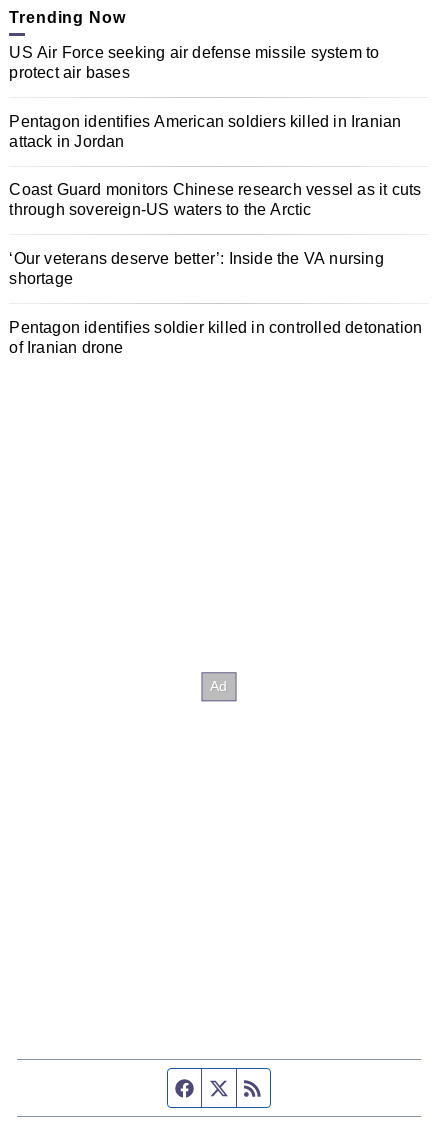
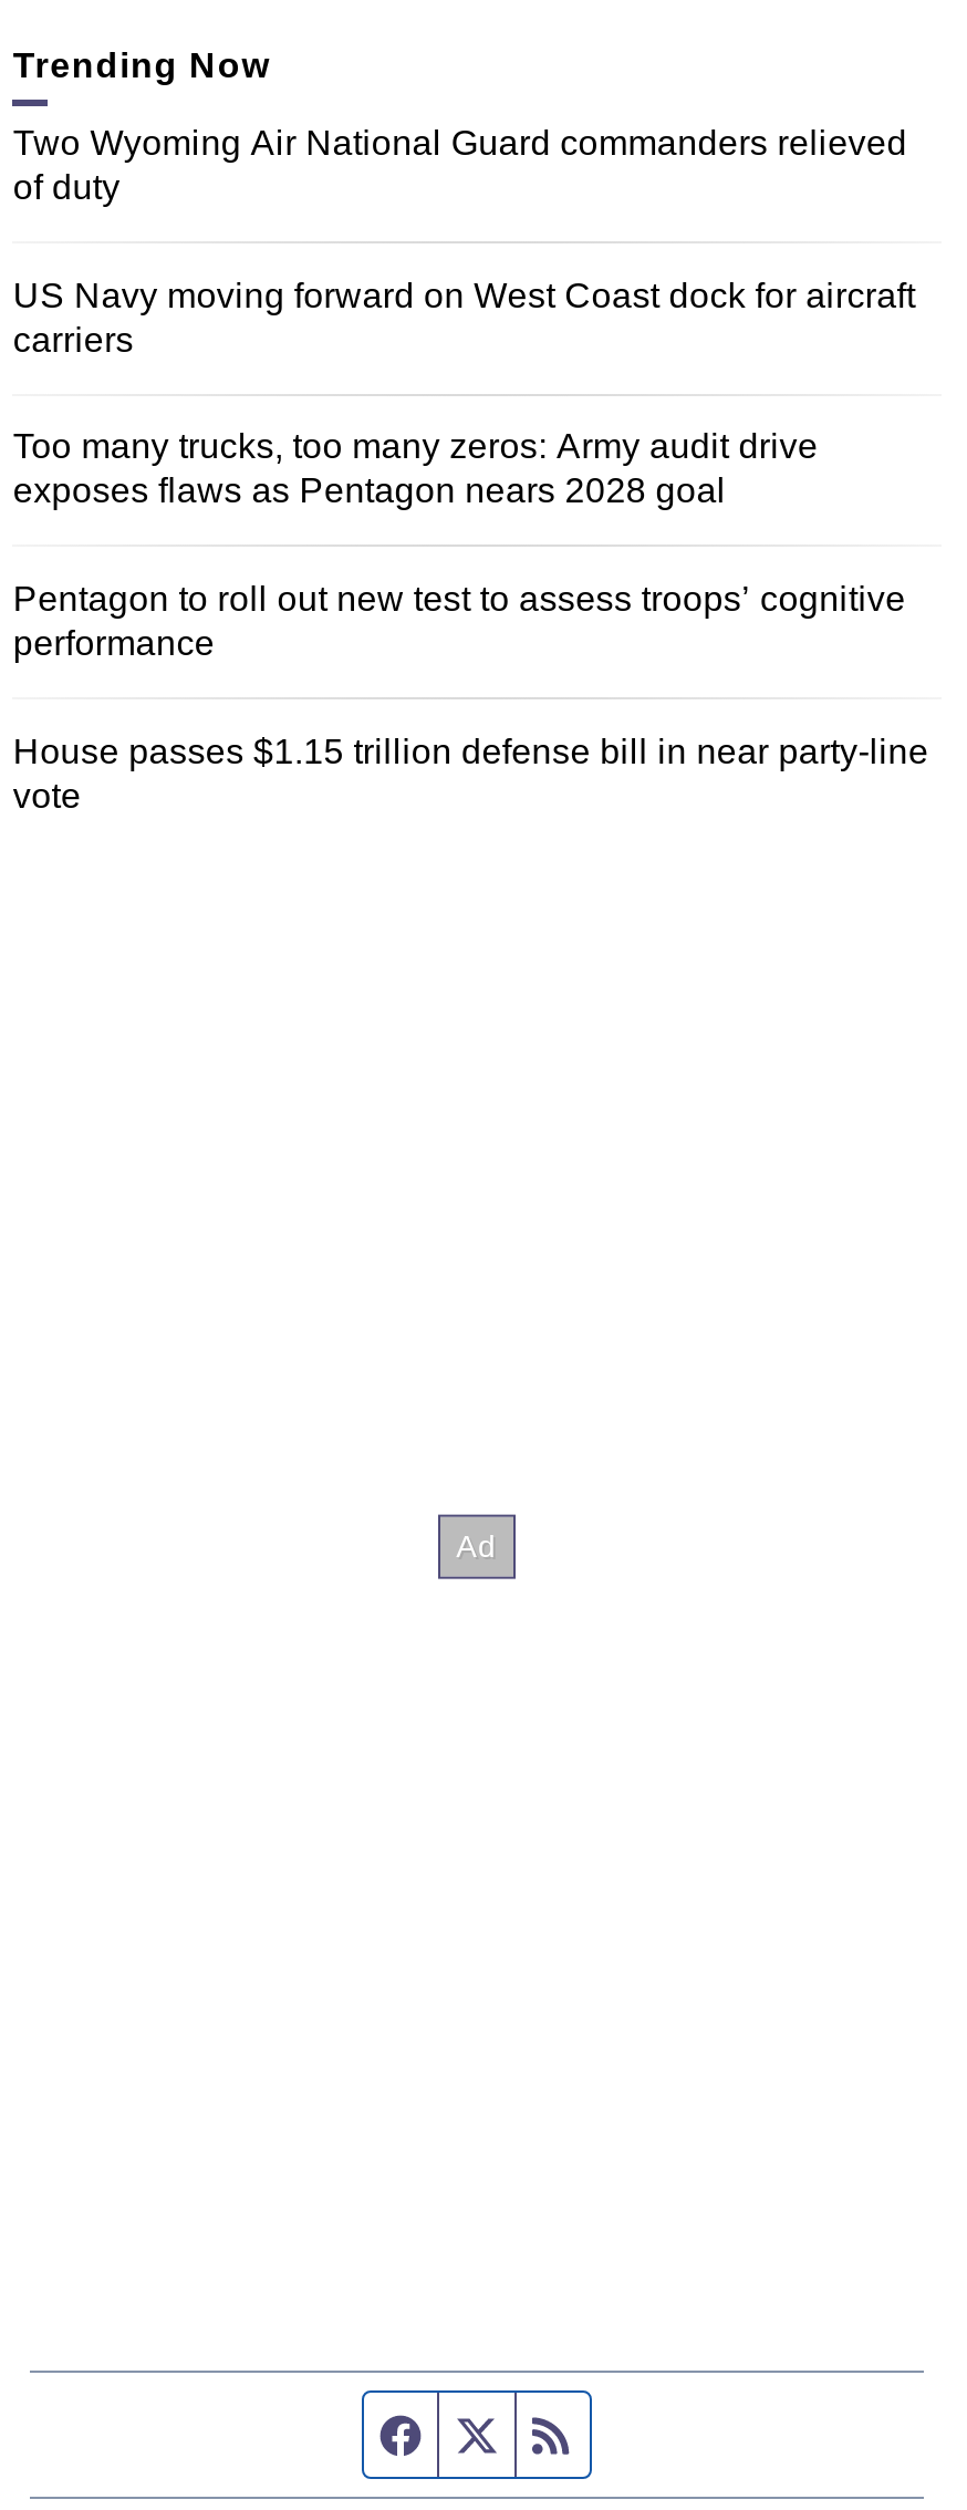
- US Air Force seeking air defense missile system to
- protect air bases
+ Two Wyoming Air National Guard commanders relieved
+ of duty

- Pentagon identifies American soldiers killed in Iranian
- attack in Jordan
+ US Navy moving forward on West Coast dock for aircraft
+ carriers

- Coast Guard monitors Chinese research vessel as it cuts
- through sovereign-US waters to the Arctic
+ Too many trucks, too many zeros: Army audit drive
+ exposes flaws as Pentagon nears 2028 goal

- ‘Our veterans deserve better’: Inside the VA nursing
- shortage
+ Pentagon to roll out new test to assess troops’ cognitive
+ performance

- Pentagon identifies soldier killed in controlled detonation
- of Iranian drone
+ House passes $1.15 trillion defense bill in near party-line
+ vote
